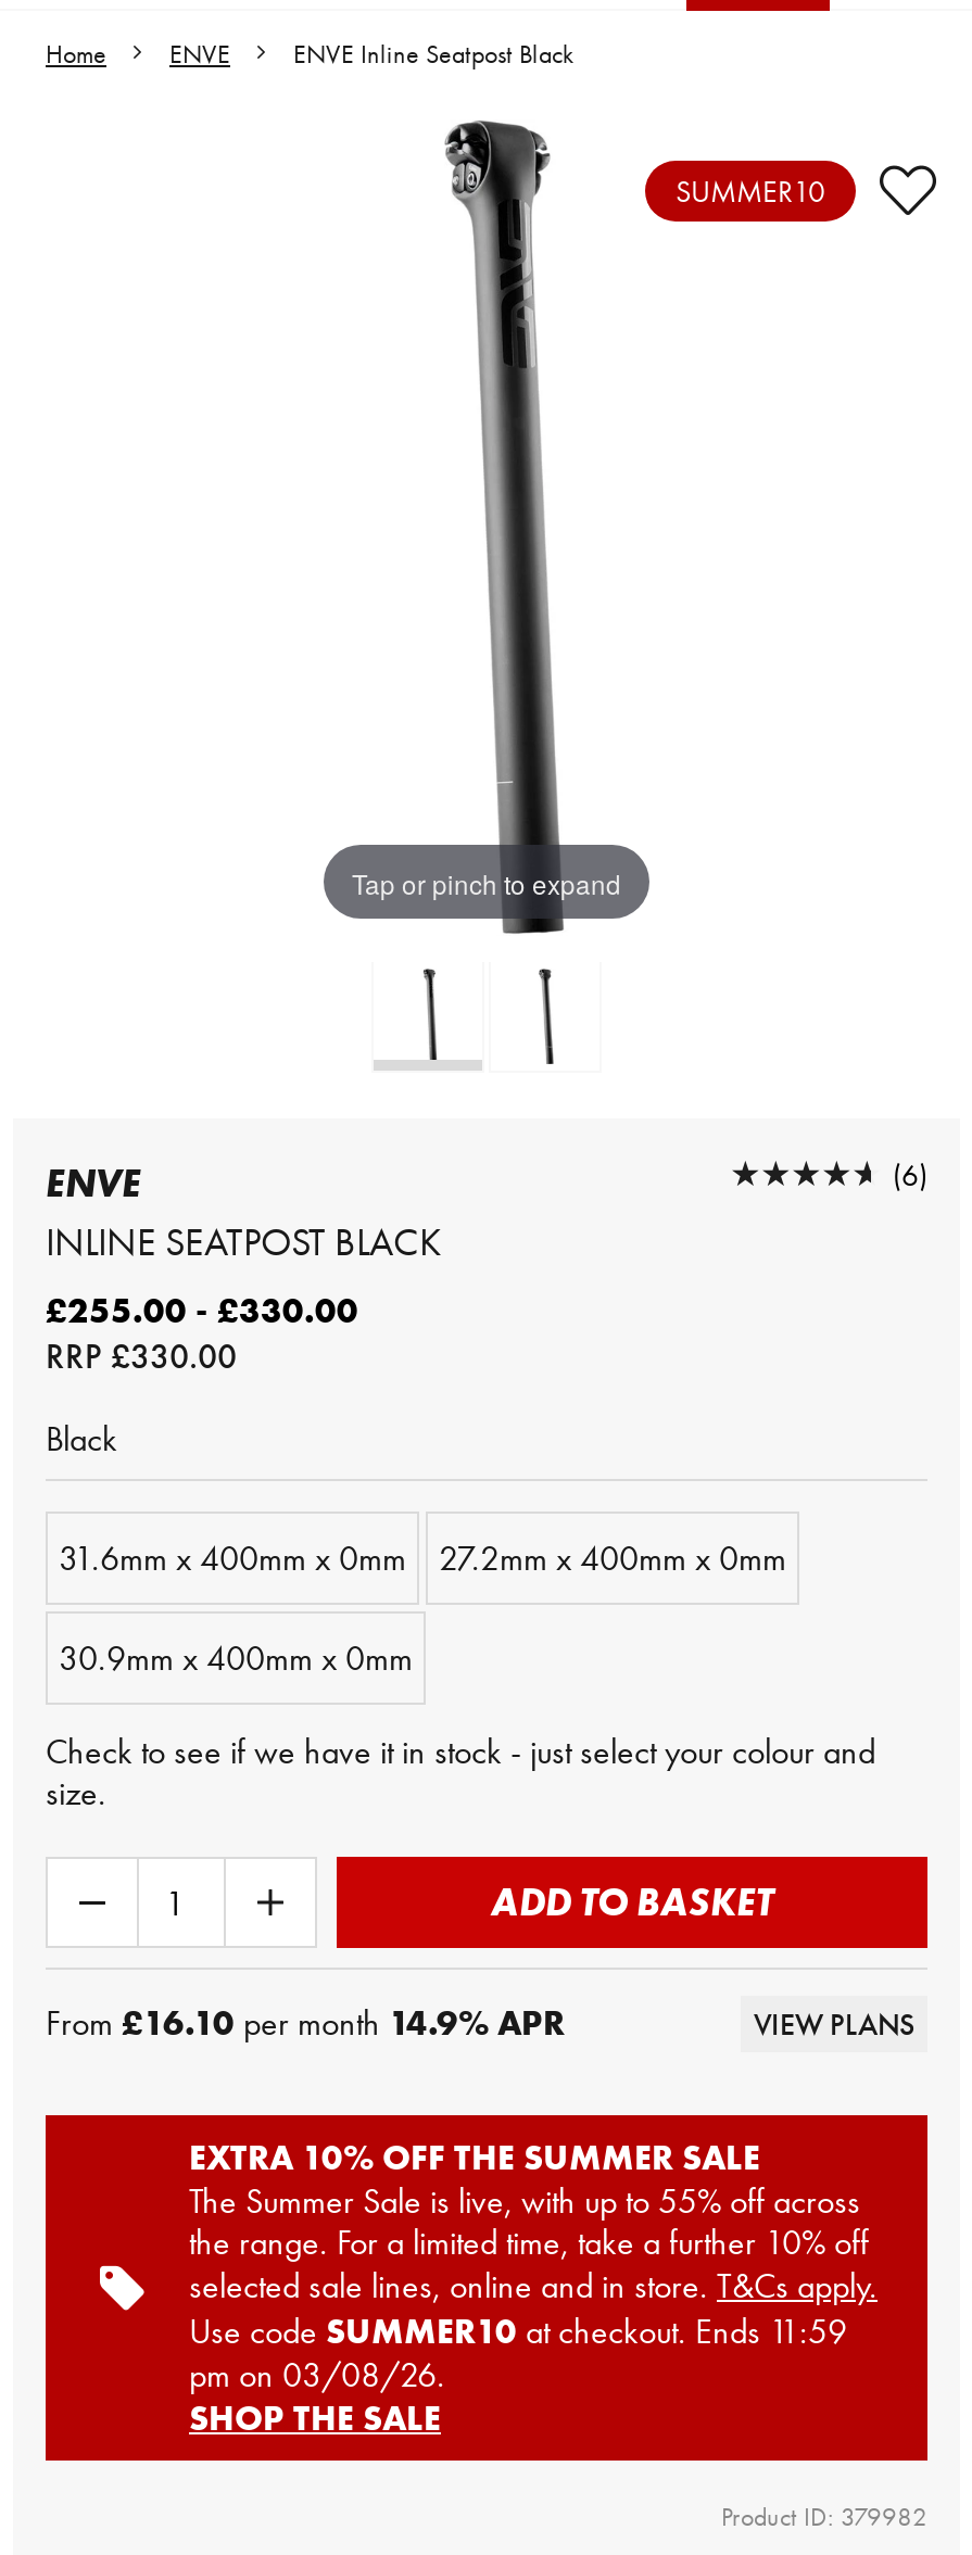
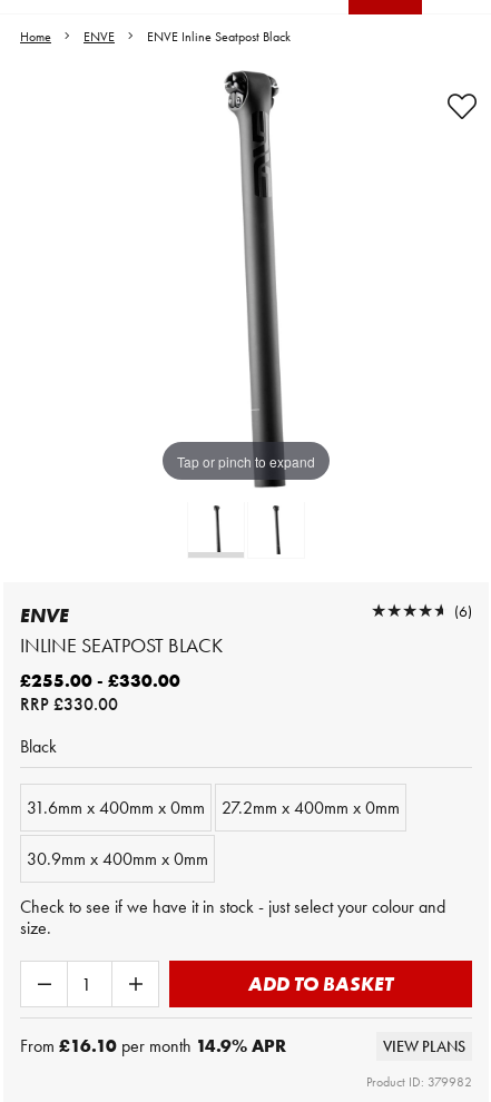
- SUMMER10

- [image]
- EXTRA 10% OFF THE SUMMER SALE
- The Summer Sale is live, with up to 55% off across
- the range. For a limited time, take a further 10% off
- selected sale lines, online and in store. T&Cs apply.
- Use code SUMMER10 at checkout. Ends 11:59
- pm on 03/08/26.
- SHOP THE SALE
